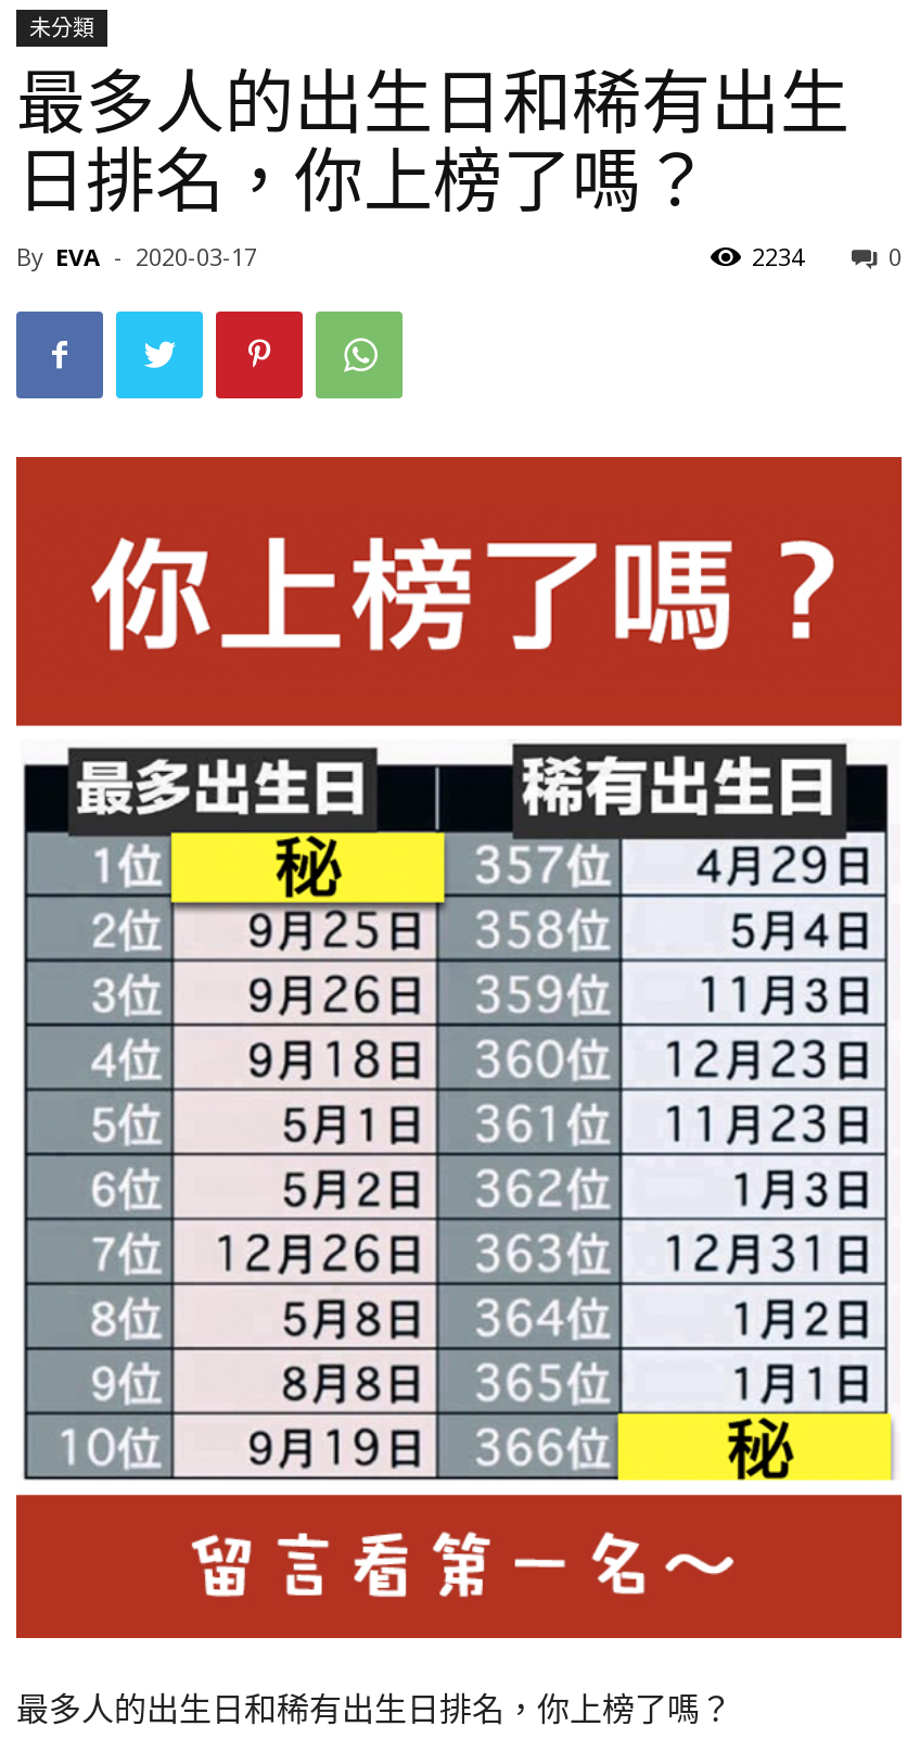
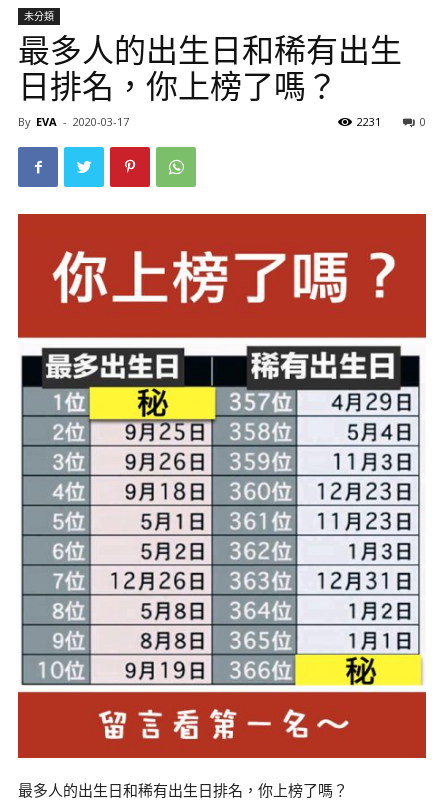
- 2234
+ 2231
